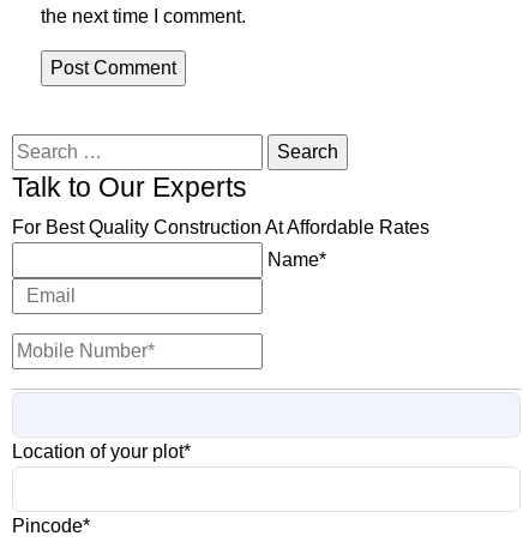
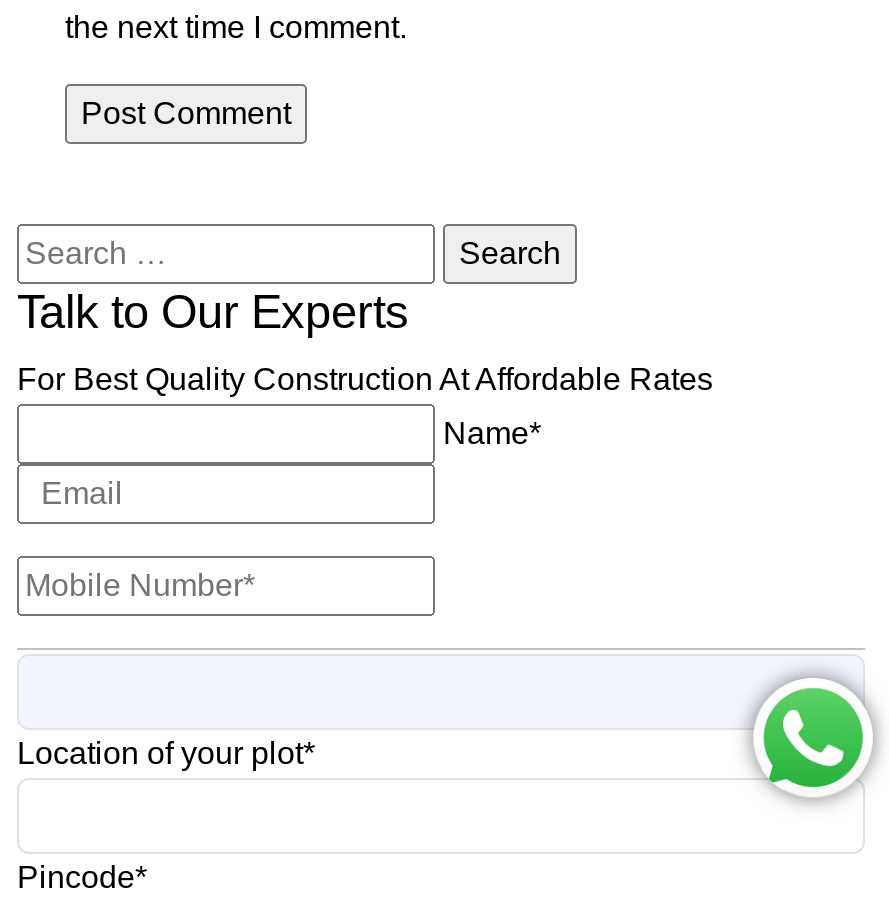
+ [image]
